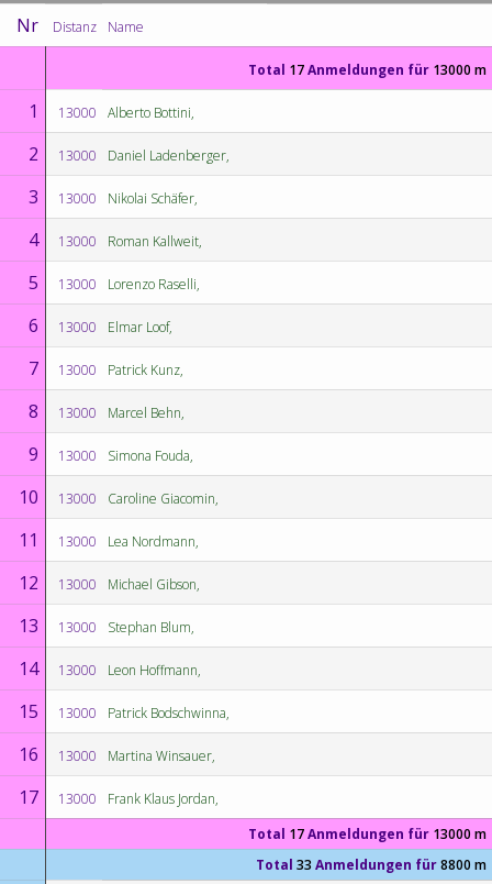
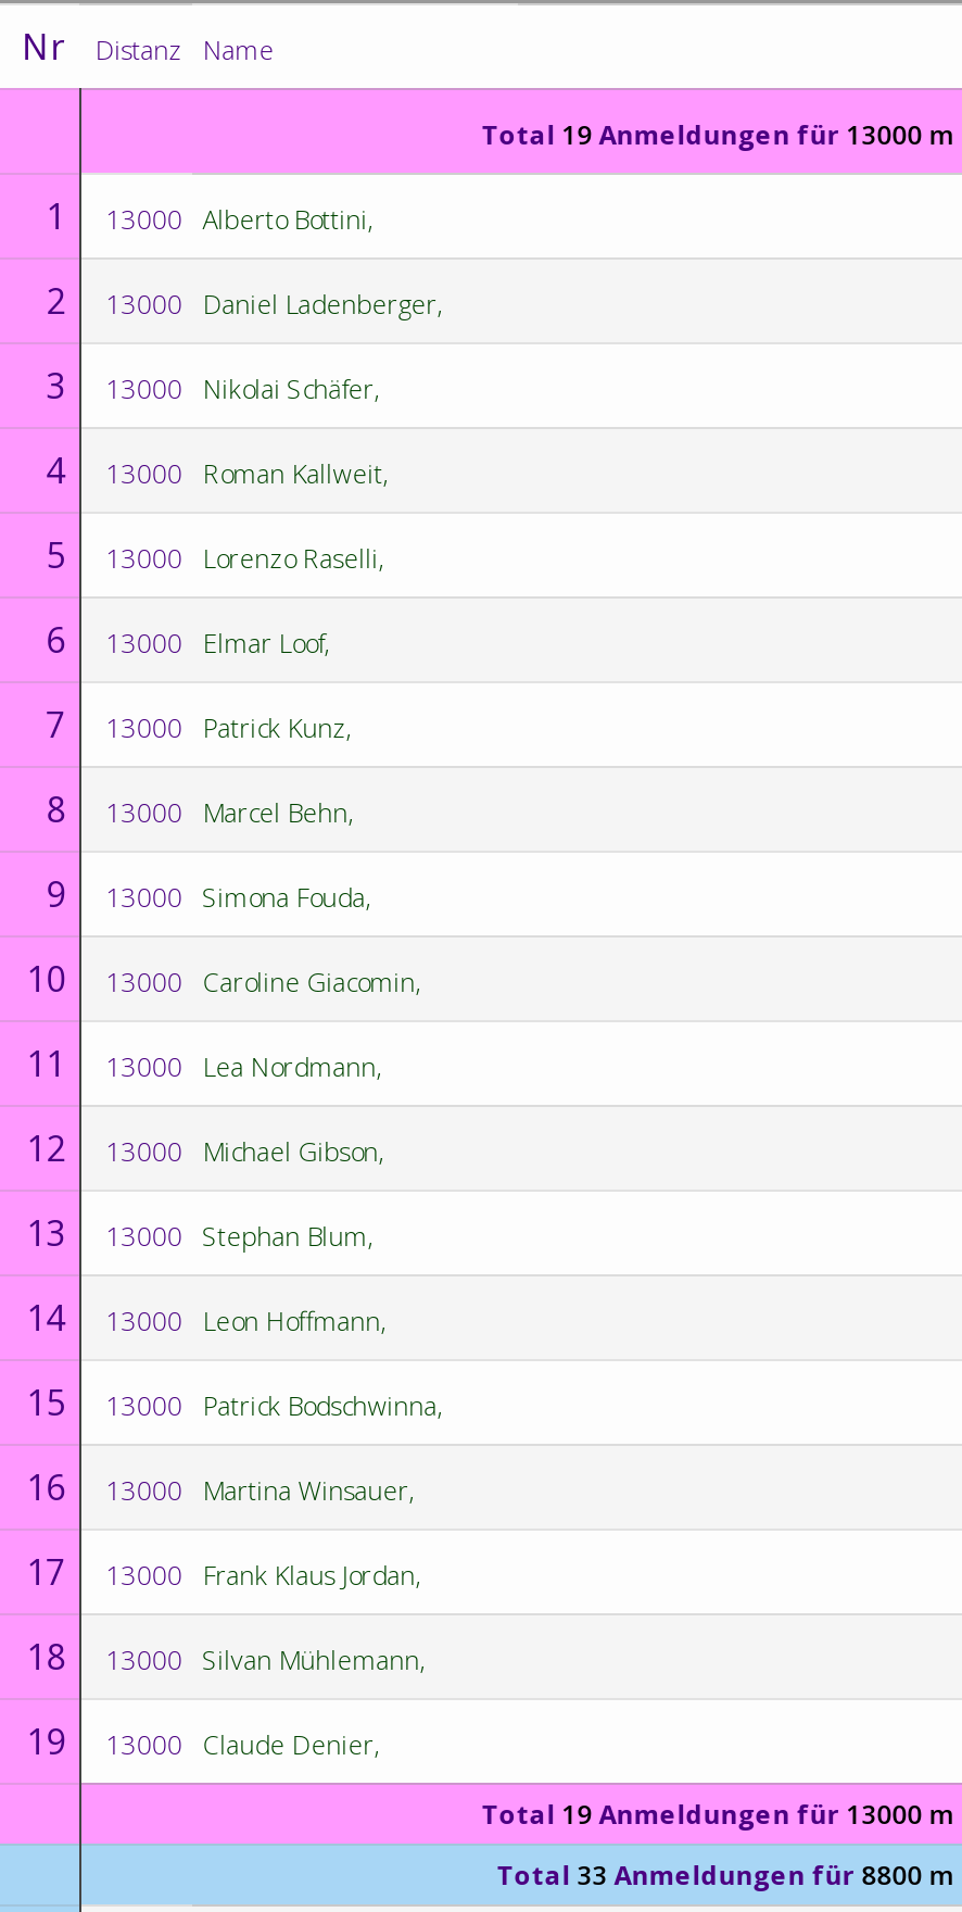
- Total 17 Anmeldungen für 13000 m
+ Total 19 Anmeldungen für 13000 m

- Total 17 Anmeldungen für 13000 m
+ 18
+ 13000 Silvan Mühlemann,
+ 19
+ 13000 Claude Denier,
+ Total 19 Anmeldungen für 13000 m
